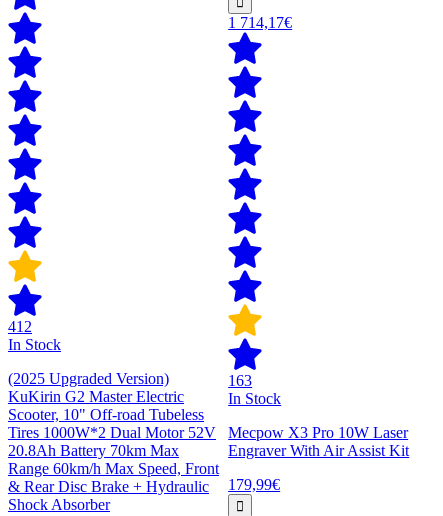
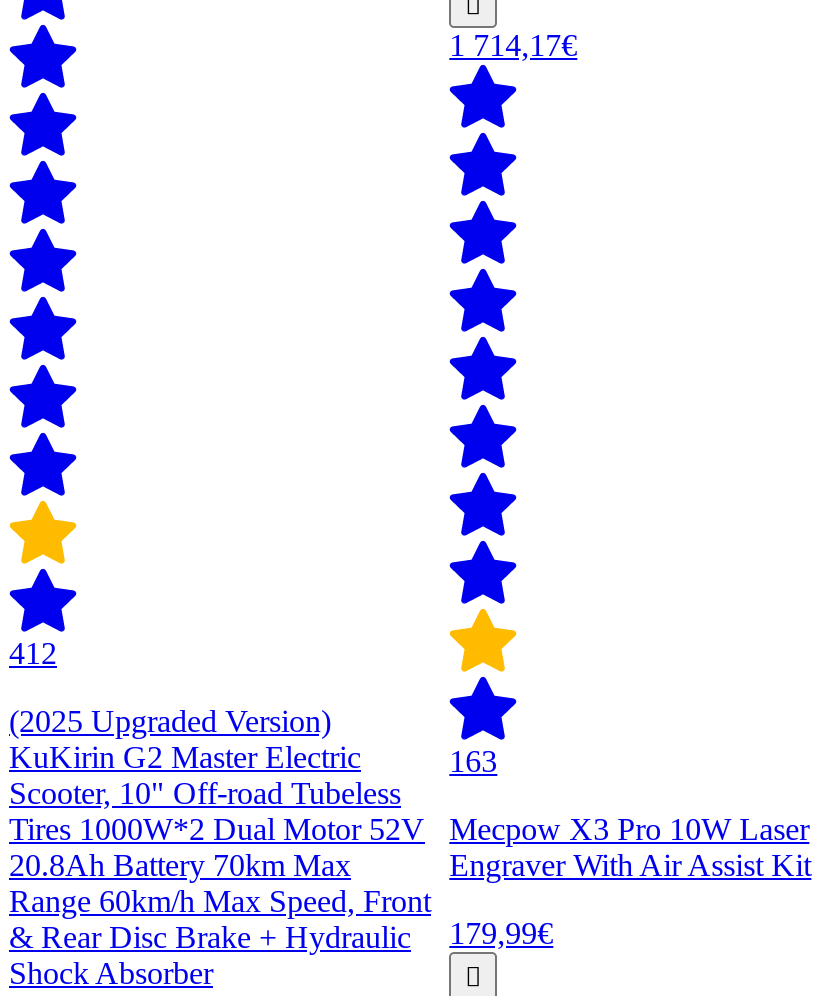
- In Stock

- In Stock
